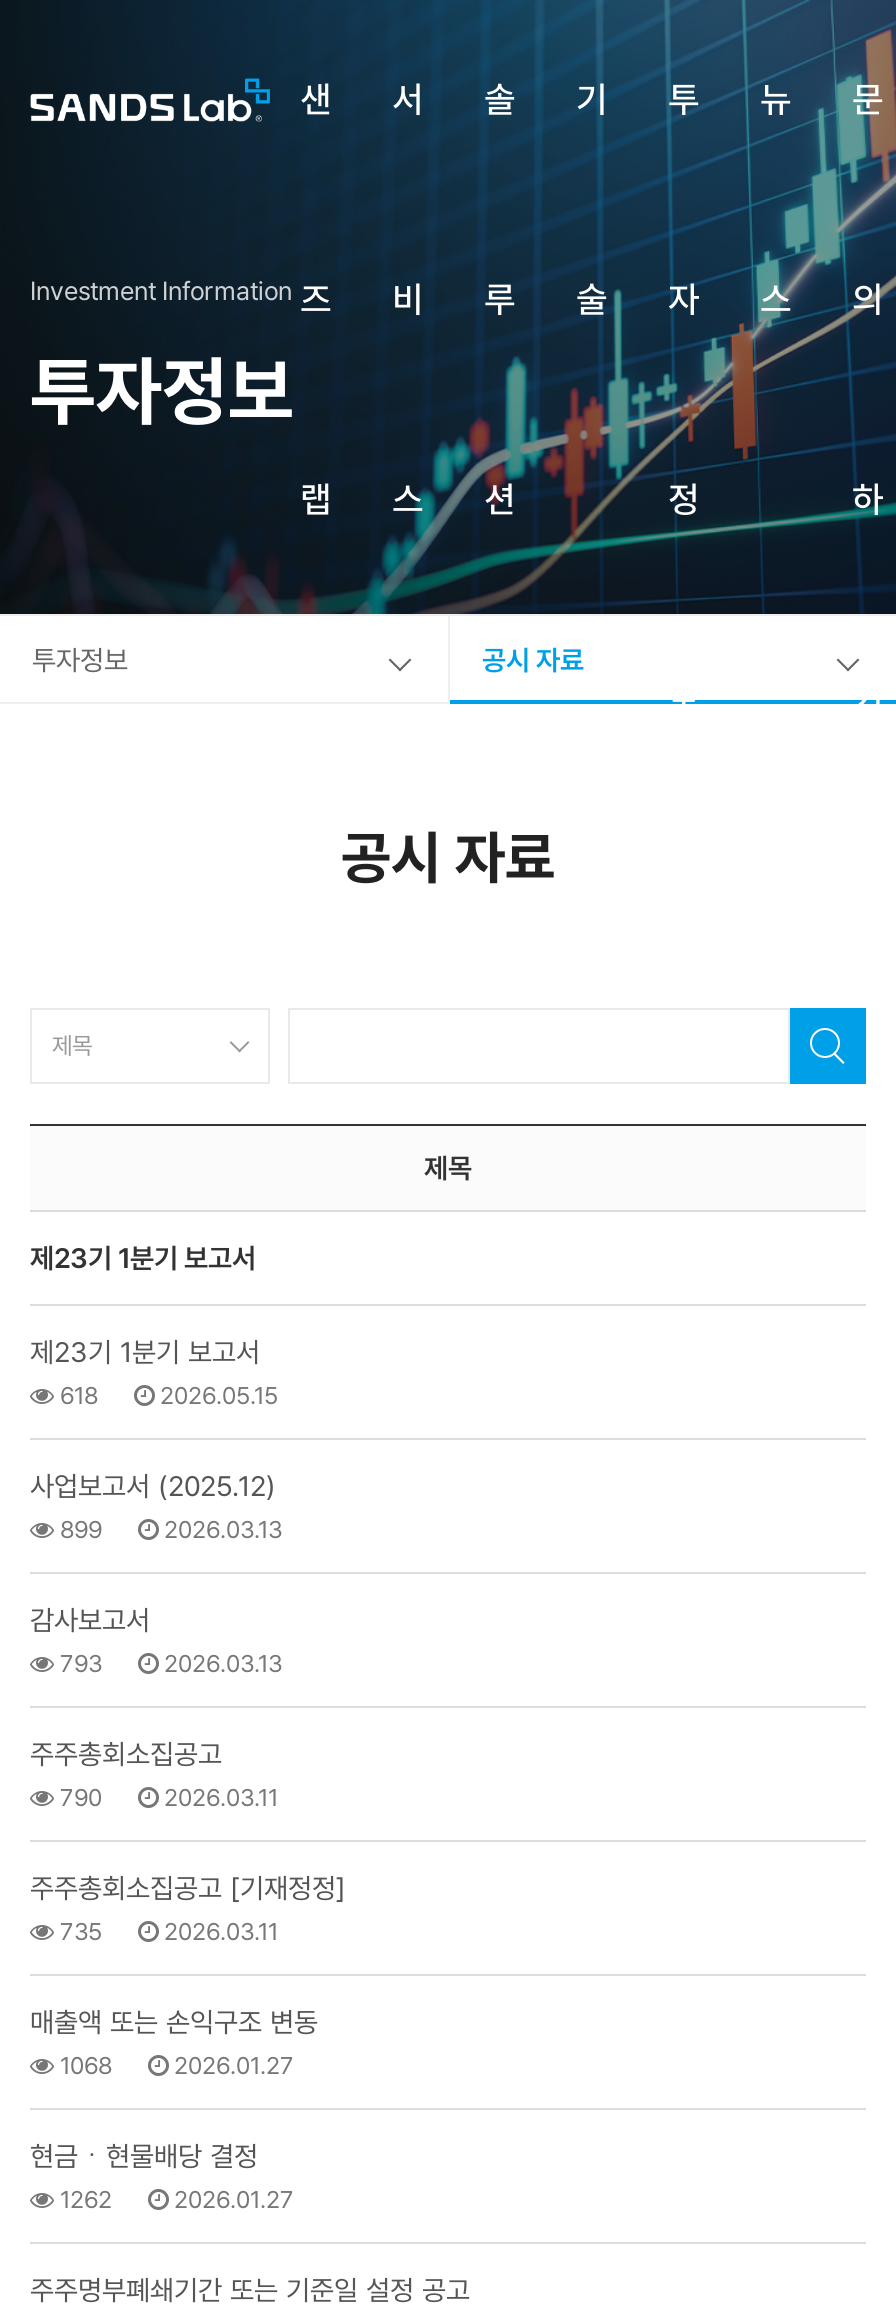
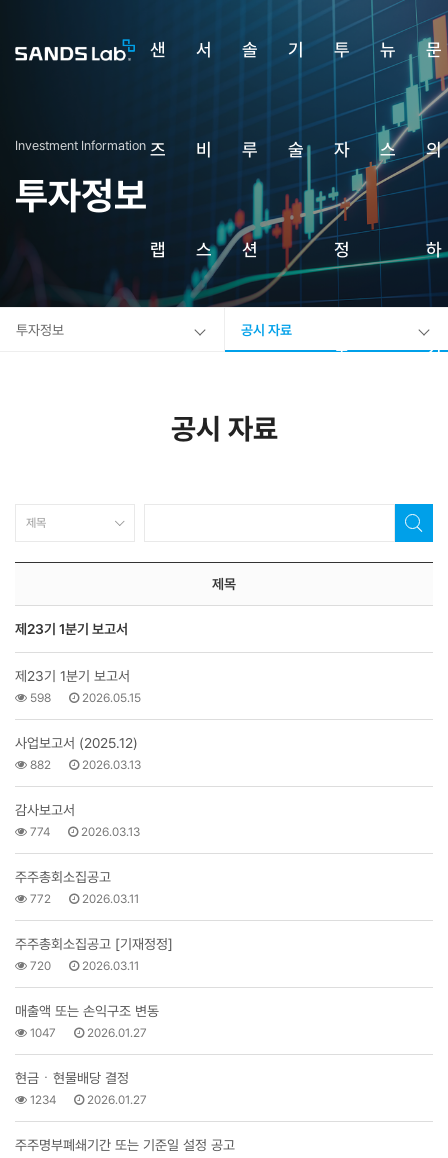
- 618 2026.05.15
+ 598 2026.05.15

- 899 2026.03.13
+ 882 2026.03.13

- 793 2026.03.13
+ 774 2026.03.13

- 790 2026.03.11
+ 772 2026.03.11

- 735 2026.03.11
+ 720 2026.03.11

- 1068 2026.01.27
+ 1047 2026.01.27

- 1262 2026.01.27
+ 1234 2026.01.27
